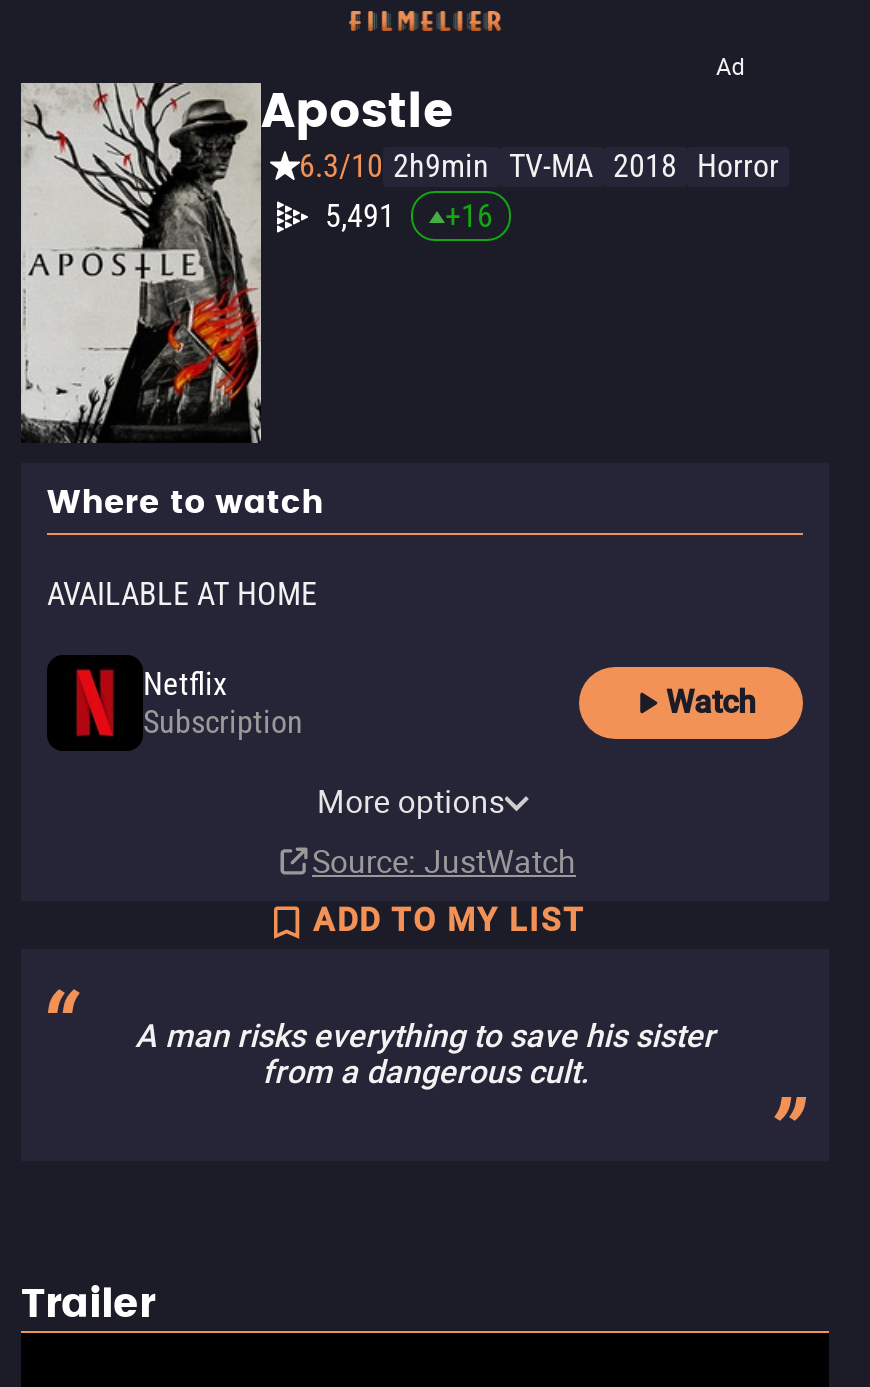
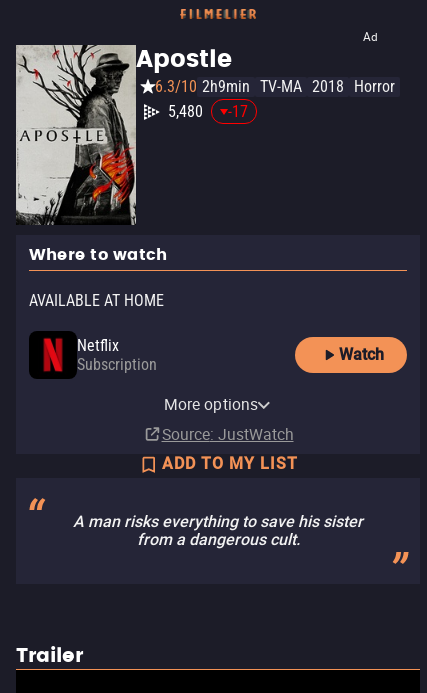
- 5,491
- +16
+ 5,480
+ -17
